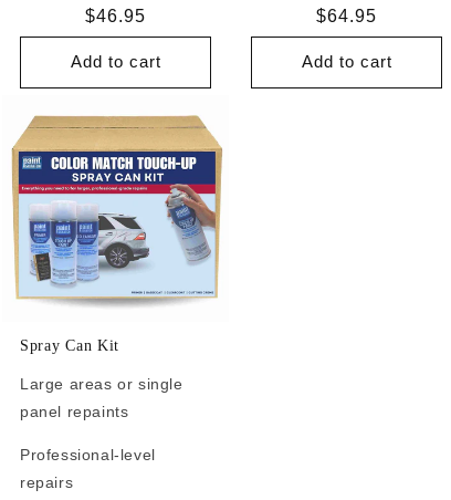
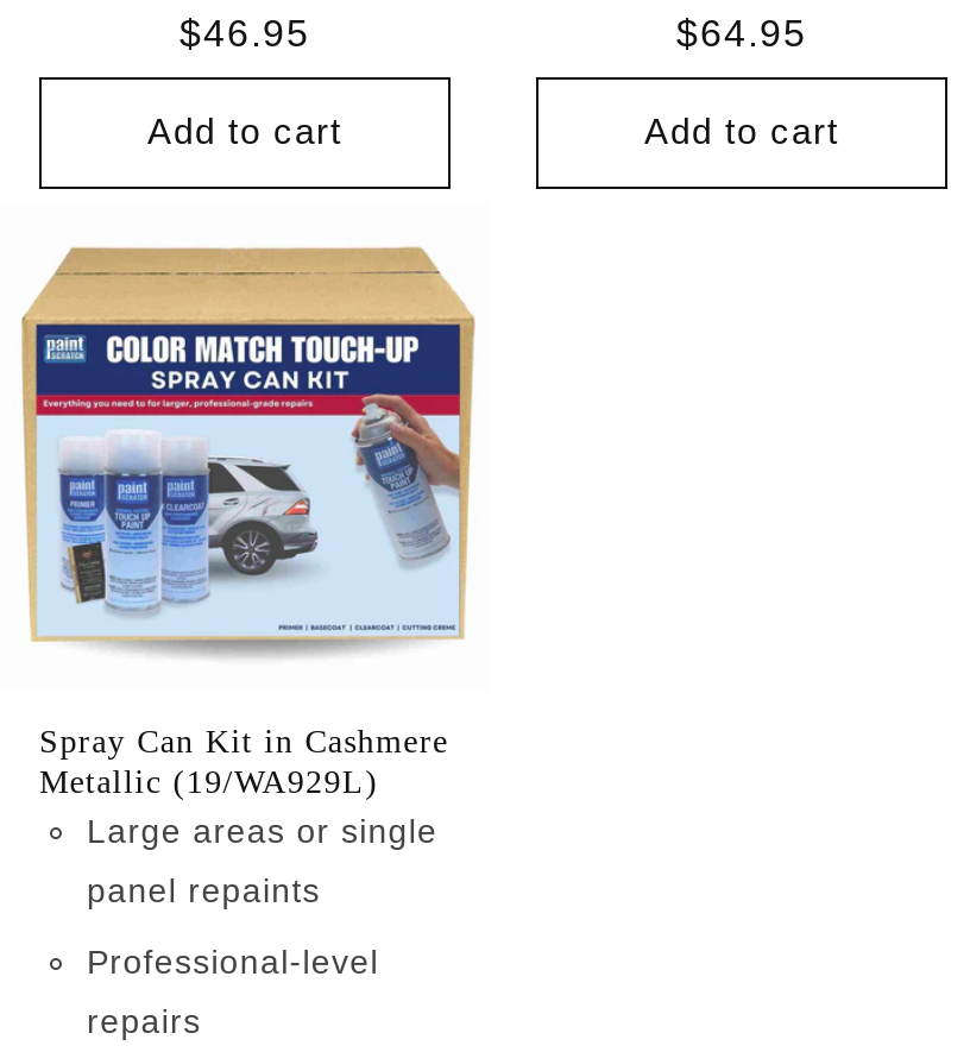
- Spray Can Kit
+ Spray Can Kit in Cashmere
+ Metallic (19/WA929L)
